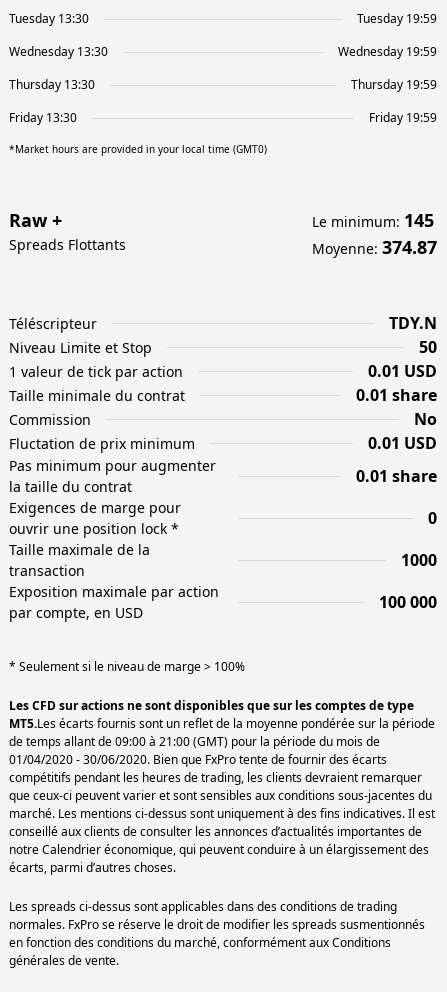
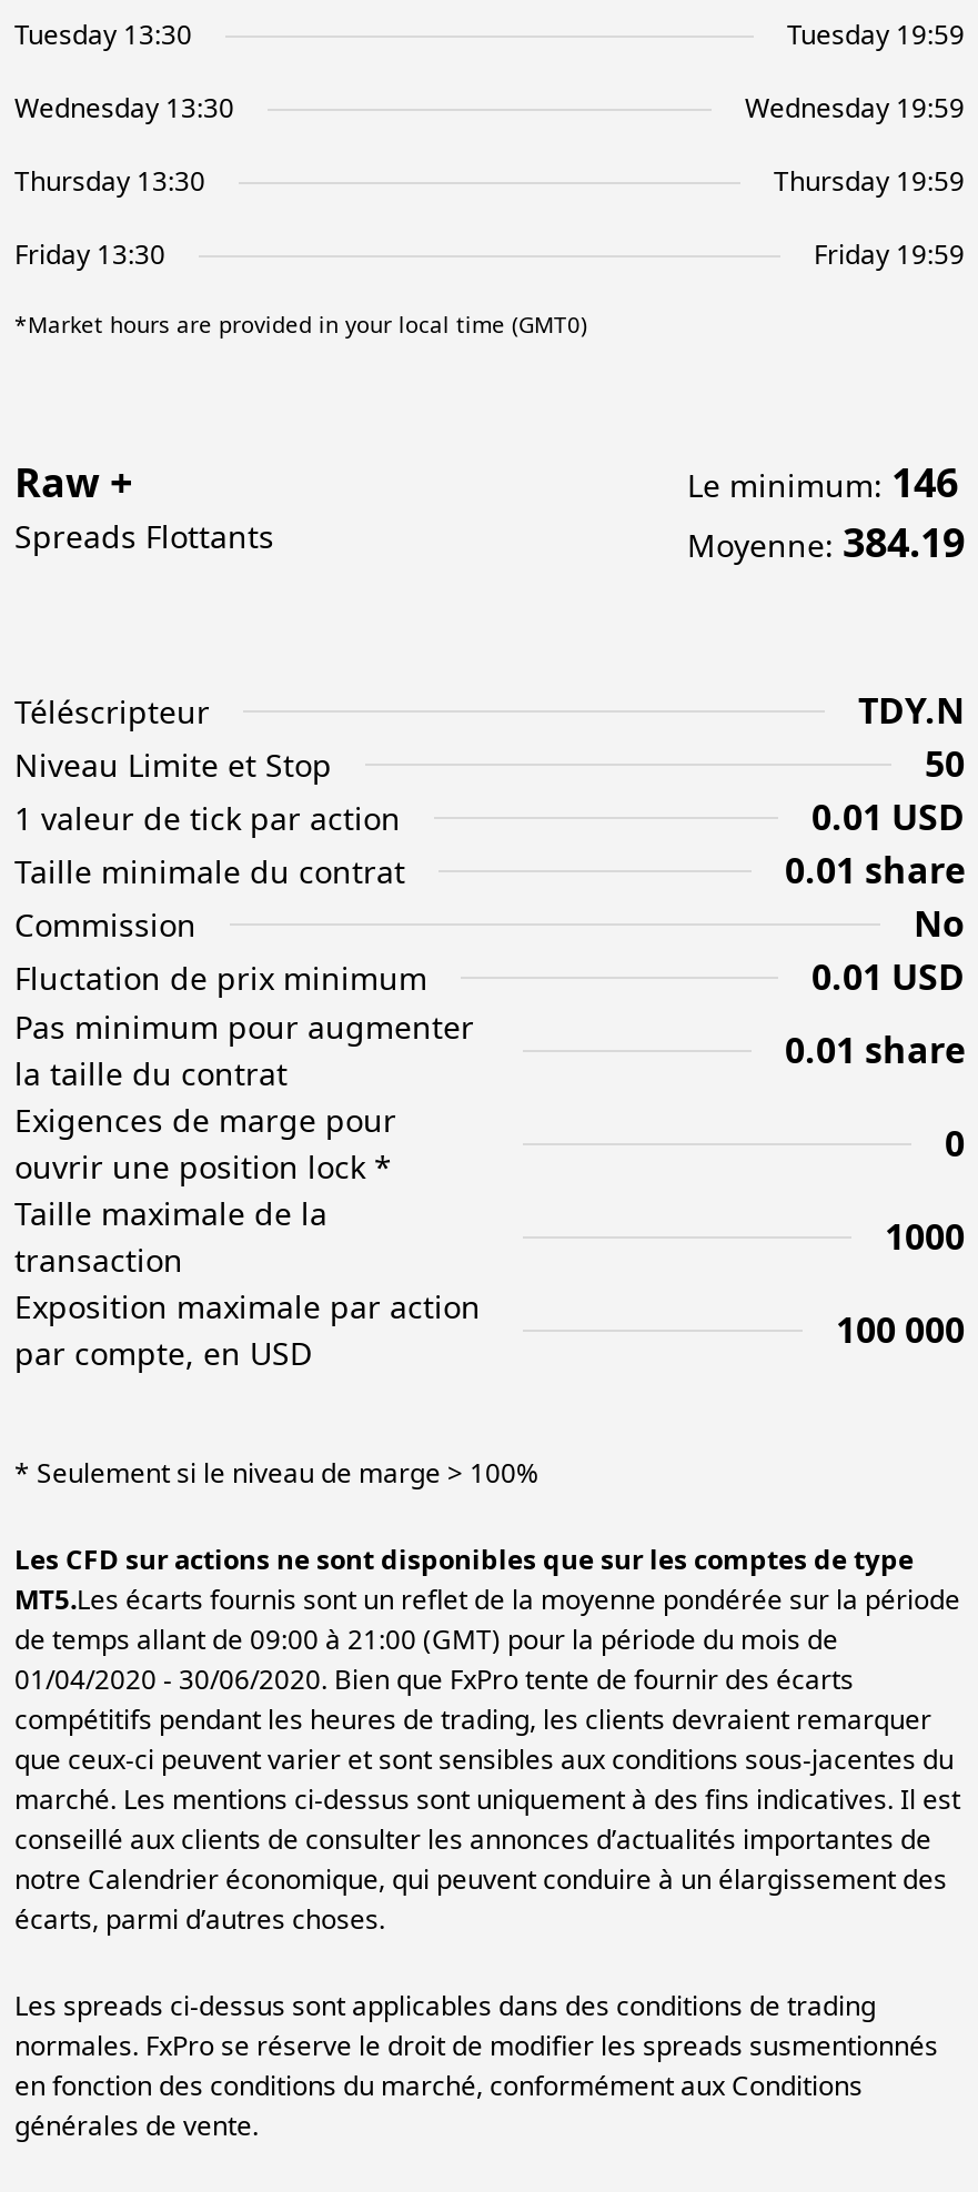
- Le minimum: 145
+ Le minimum: 146

- Moyenne: 374.87
+ Moyenne: 384.19
